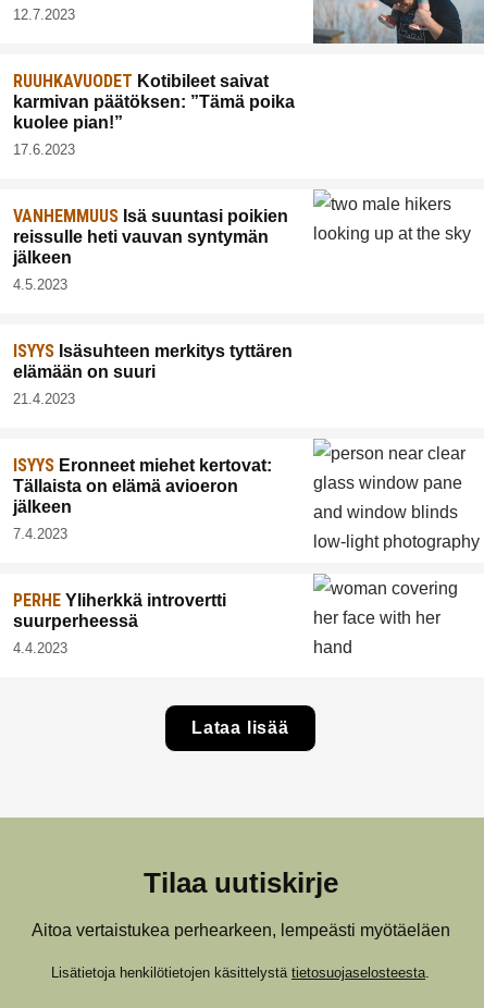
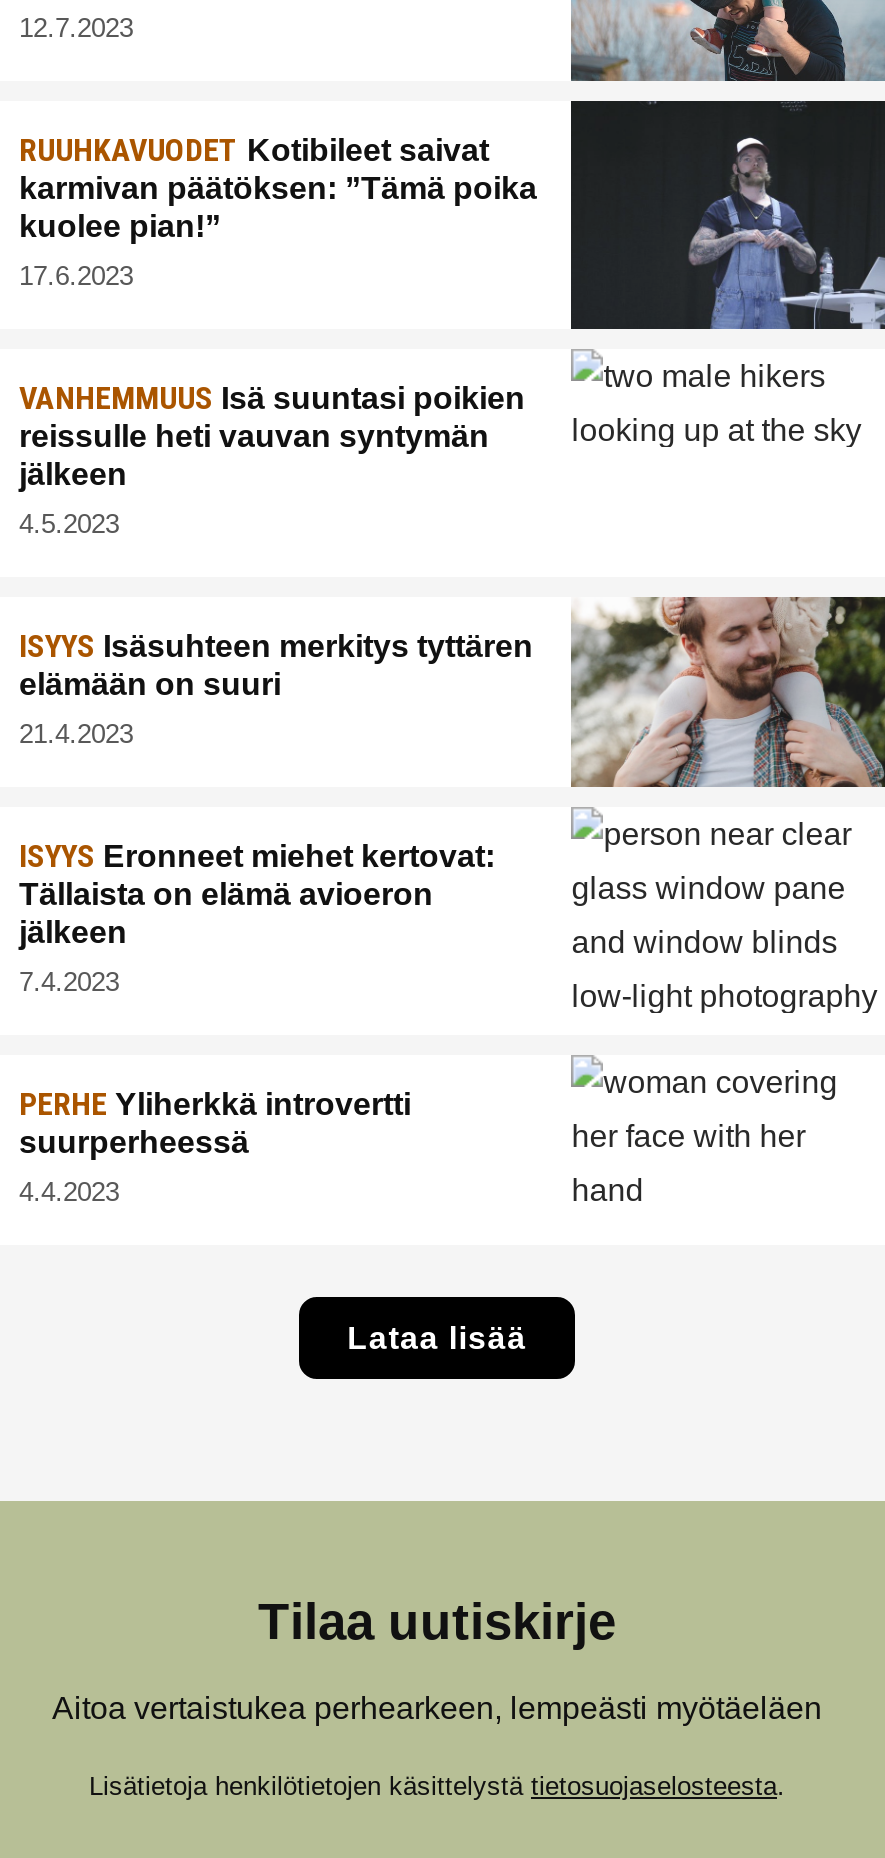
+ [image]

+ [image]
